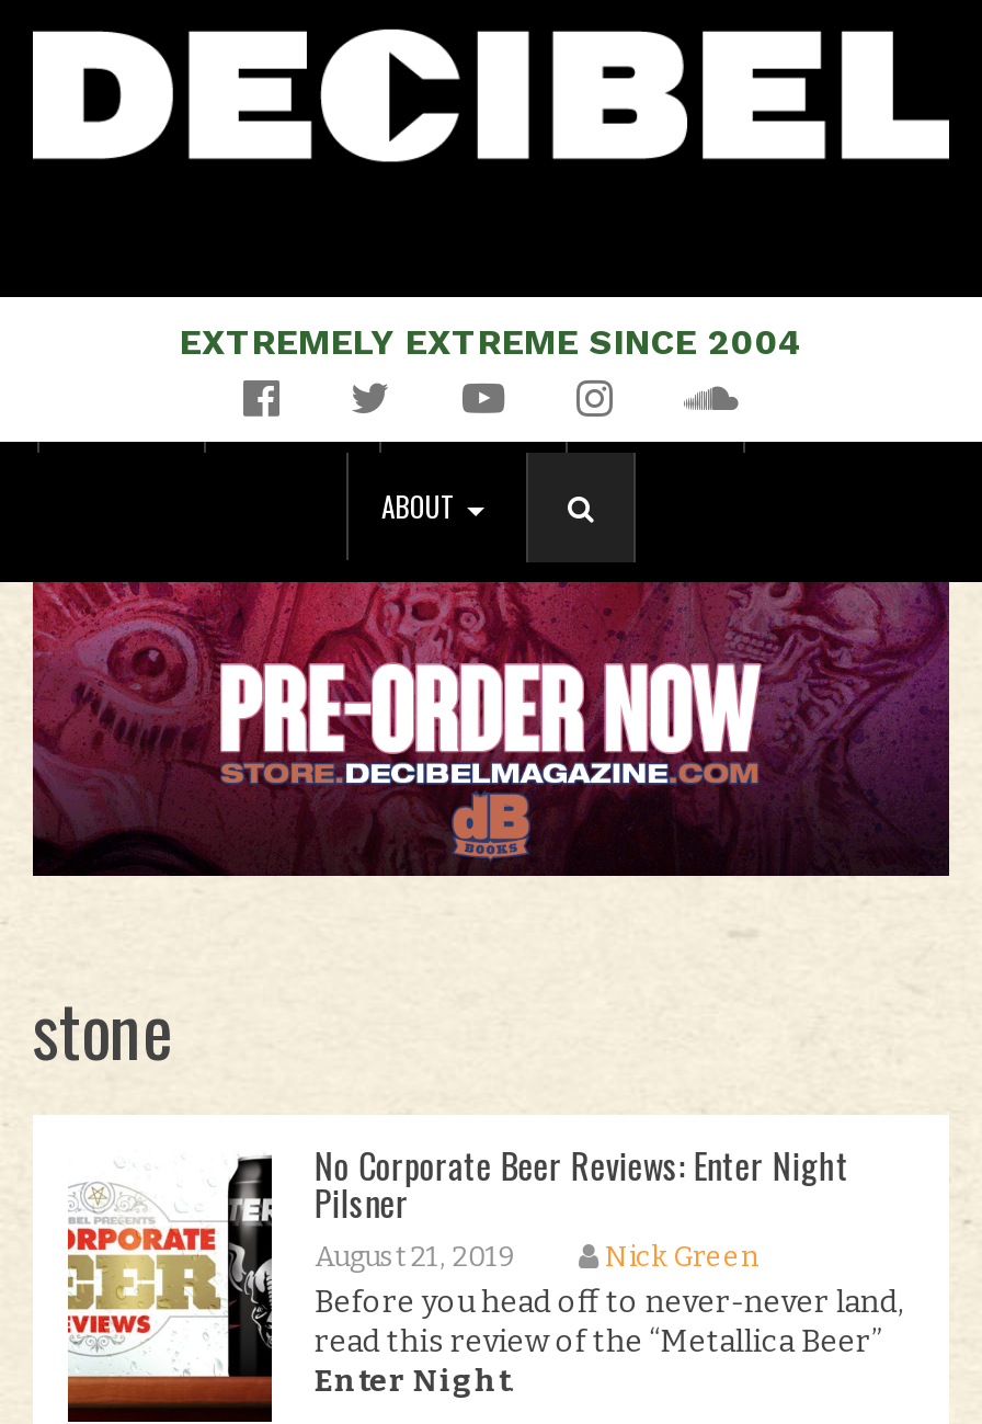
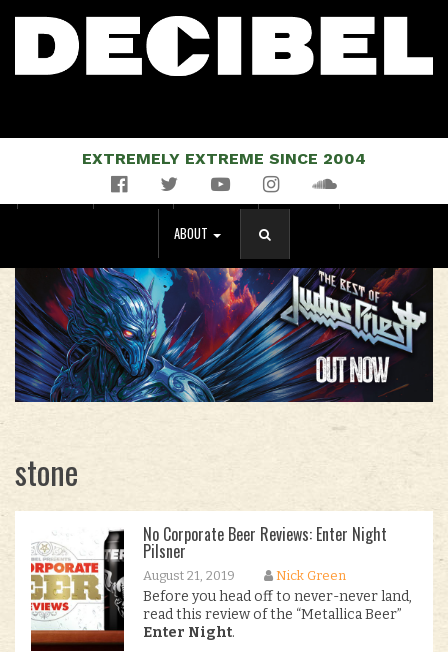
- [image]
+ [image]
